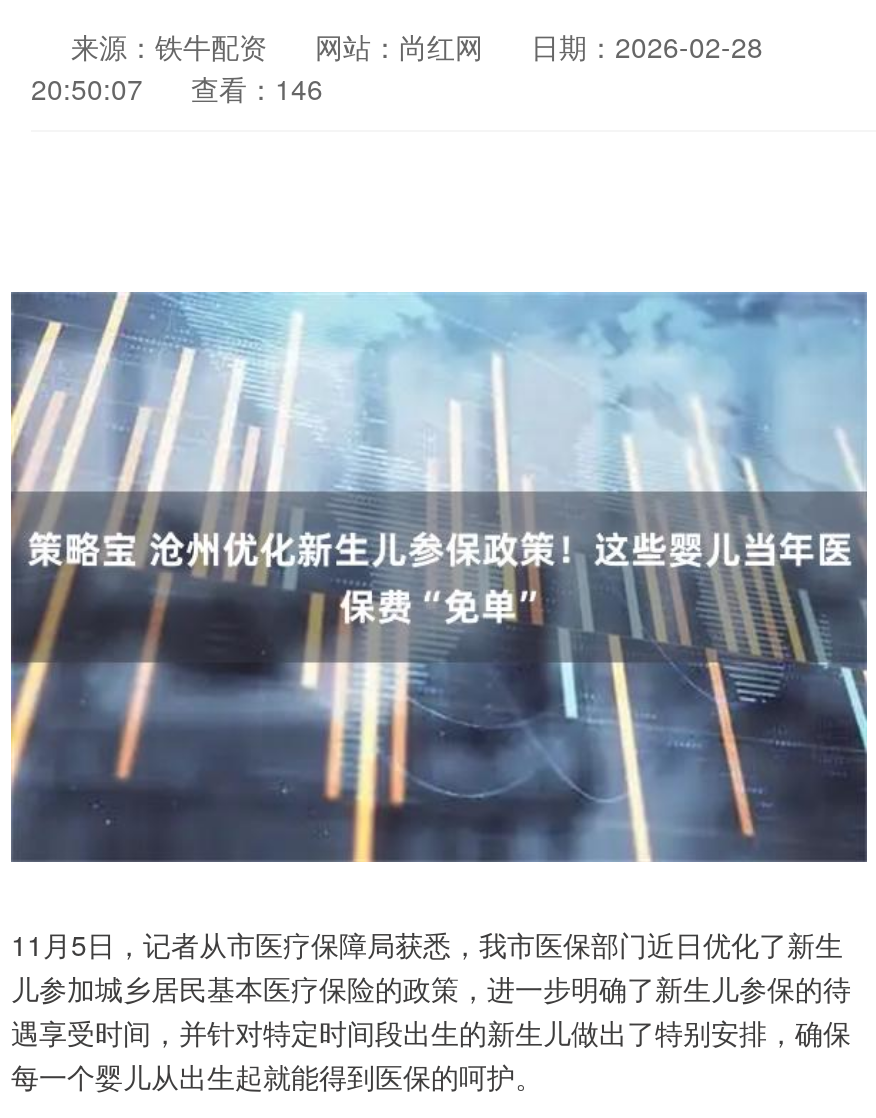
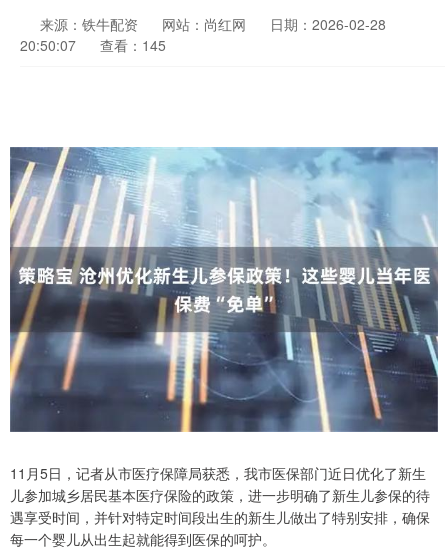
- 20:50:07 查看：146
+ 20:50:07 查看：145
